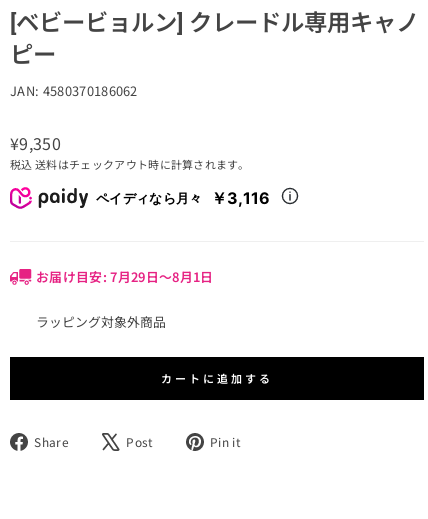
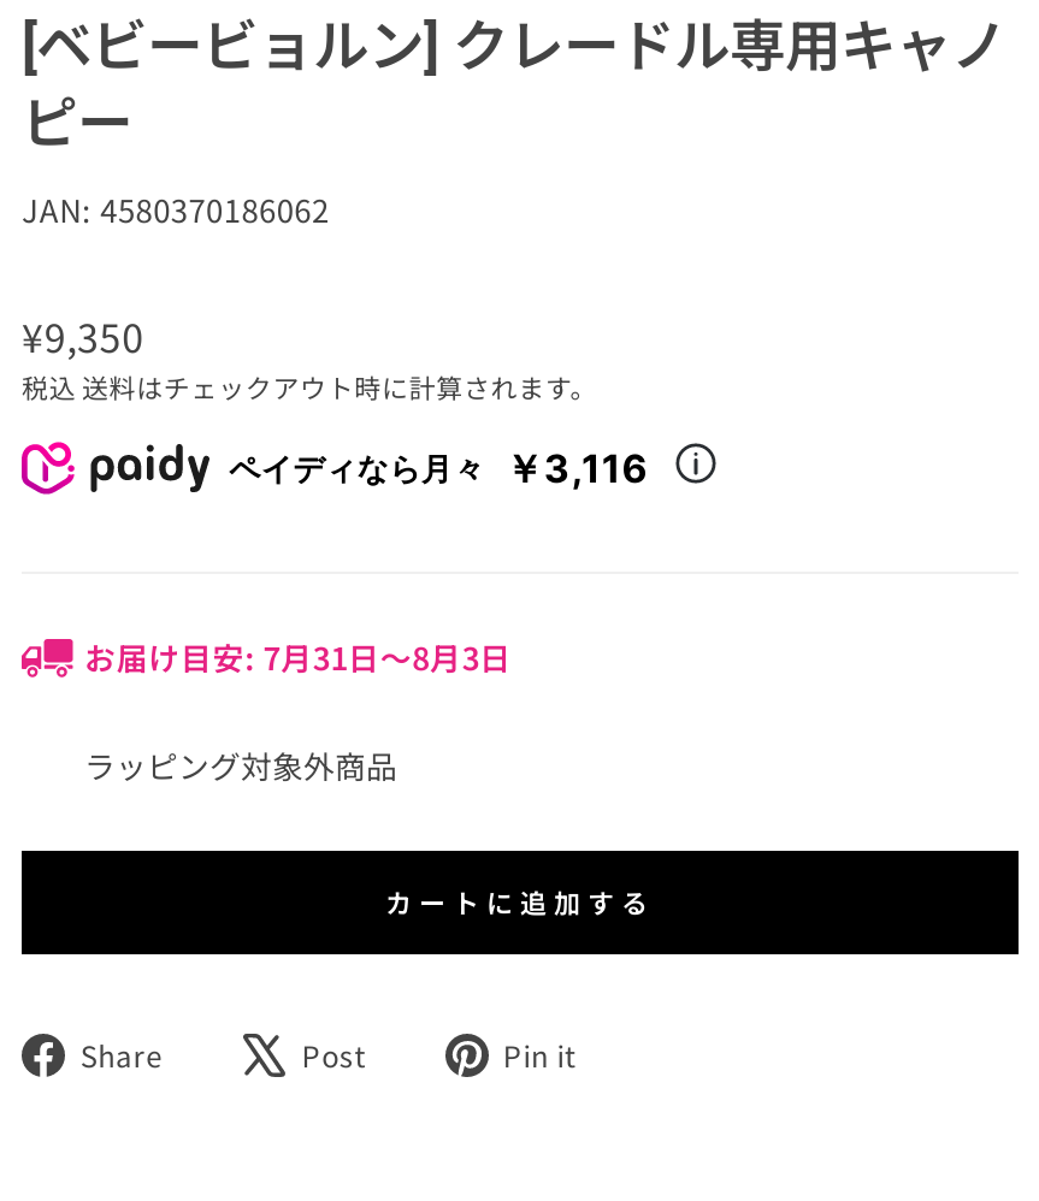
- お届け目安: 7月29日〜8月1日
+ お届け目安: 7月31日〜8月3日
